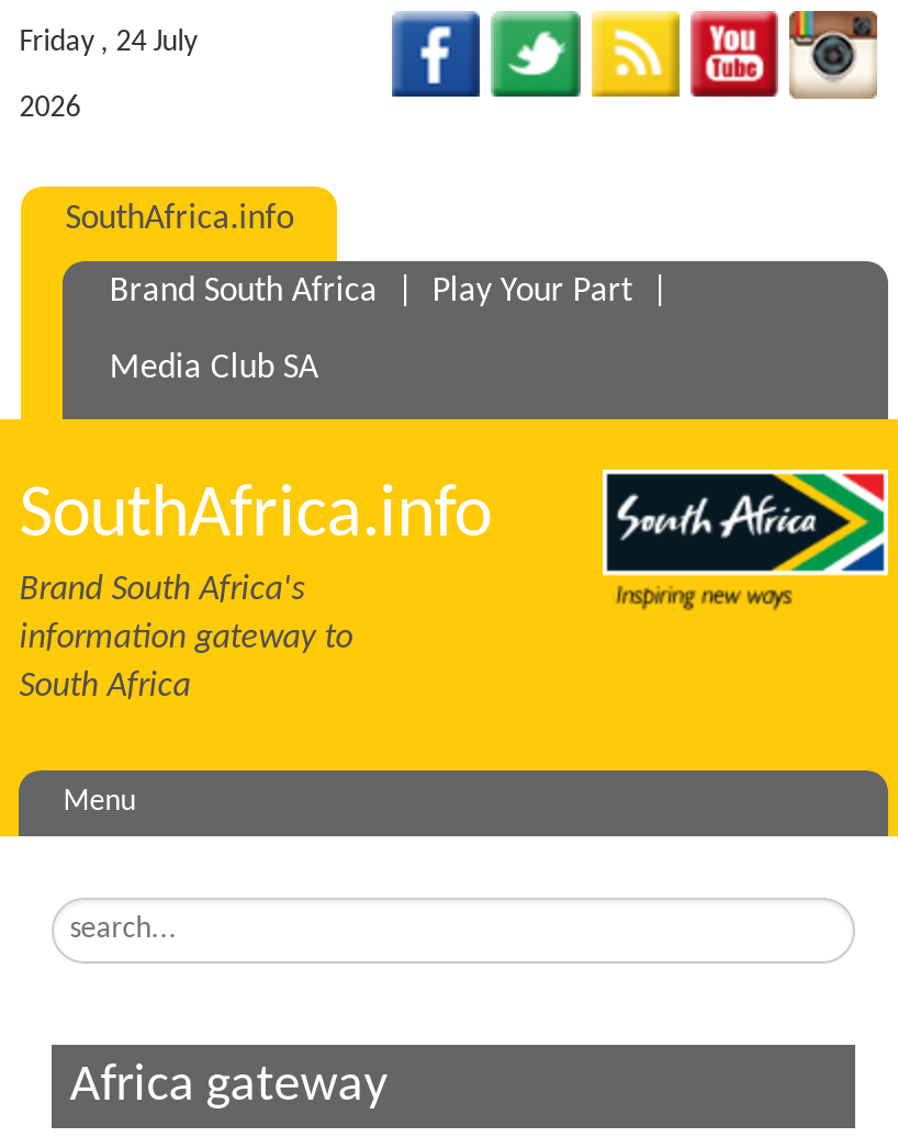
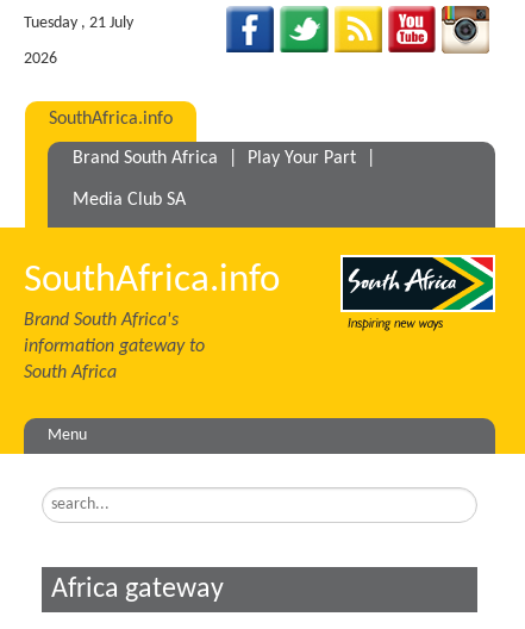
- Friday , 24 July
+ Tuesday , 21 July
